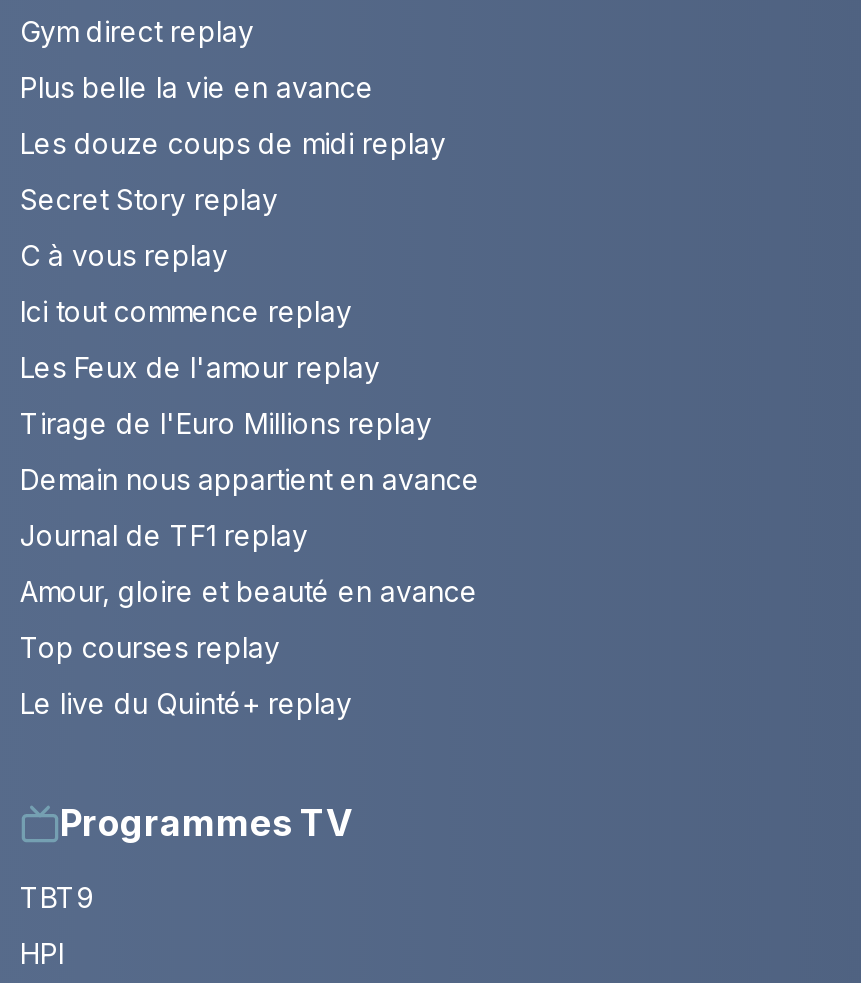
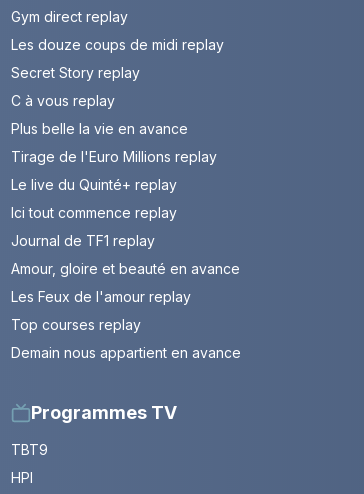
moved down: Plus belle la vie en avance

moved up: Les douze coups de midi replay | Secret Story replay | C à vous replay

moved down: Ici tout commence replay

moved down: Les Feux de l'amour replay

moved up: Tirage de l'Euro Millions replay

moved down: Demain nous appartient en avance

moved up: Journal de TF1 replay | Amour, gloire et beauté en avance

moved up: Le live du Quinté+ replay
